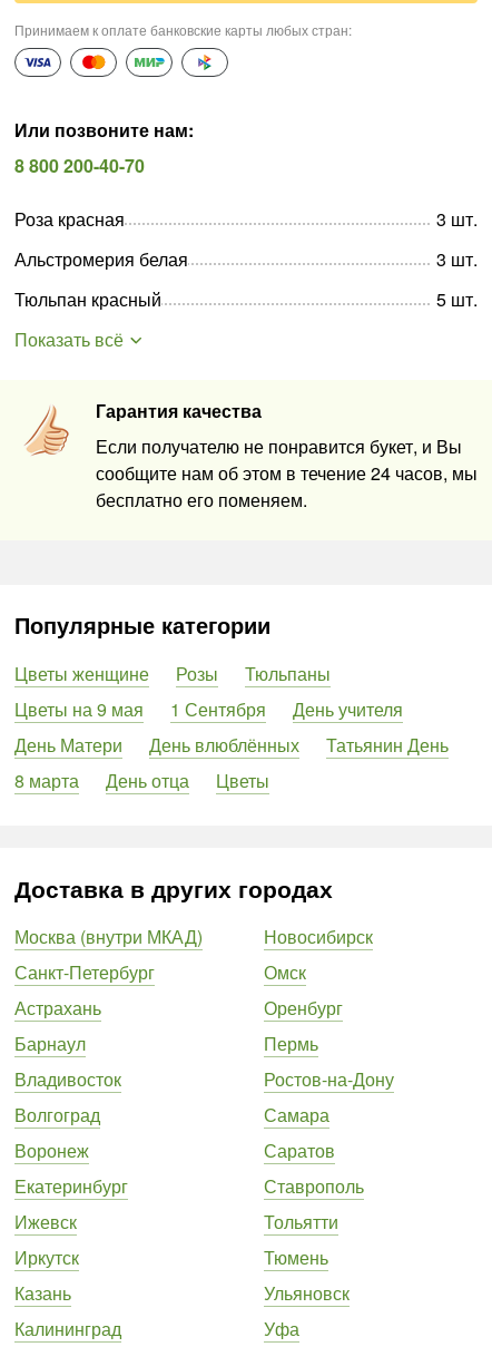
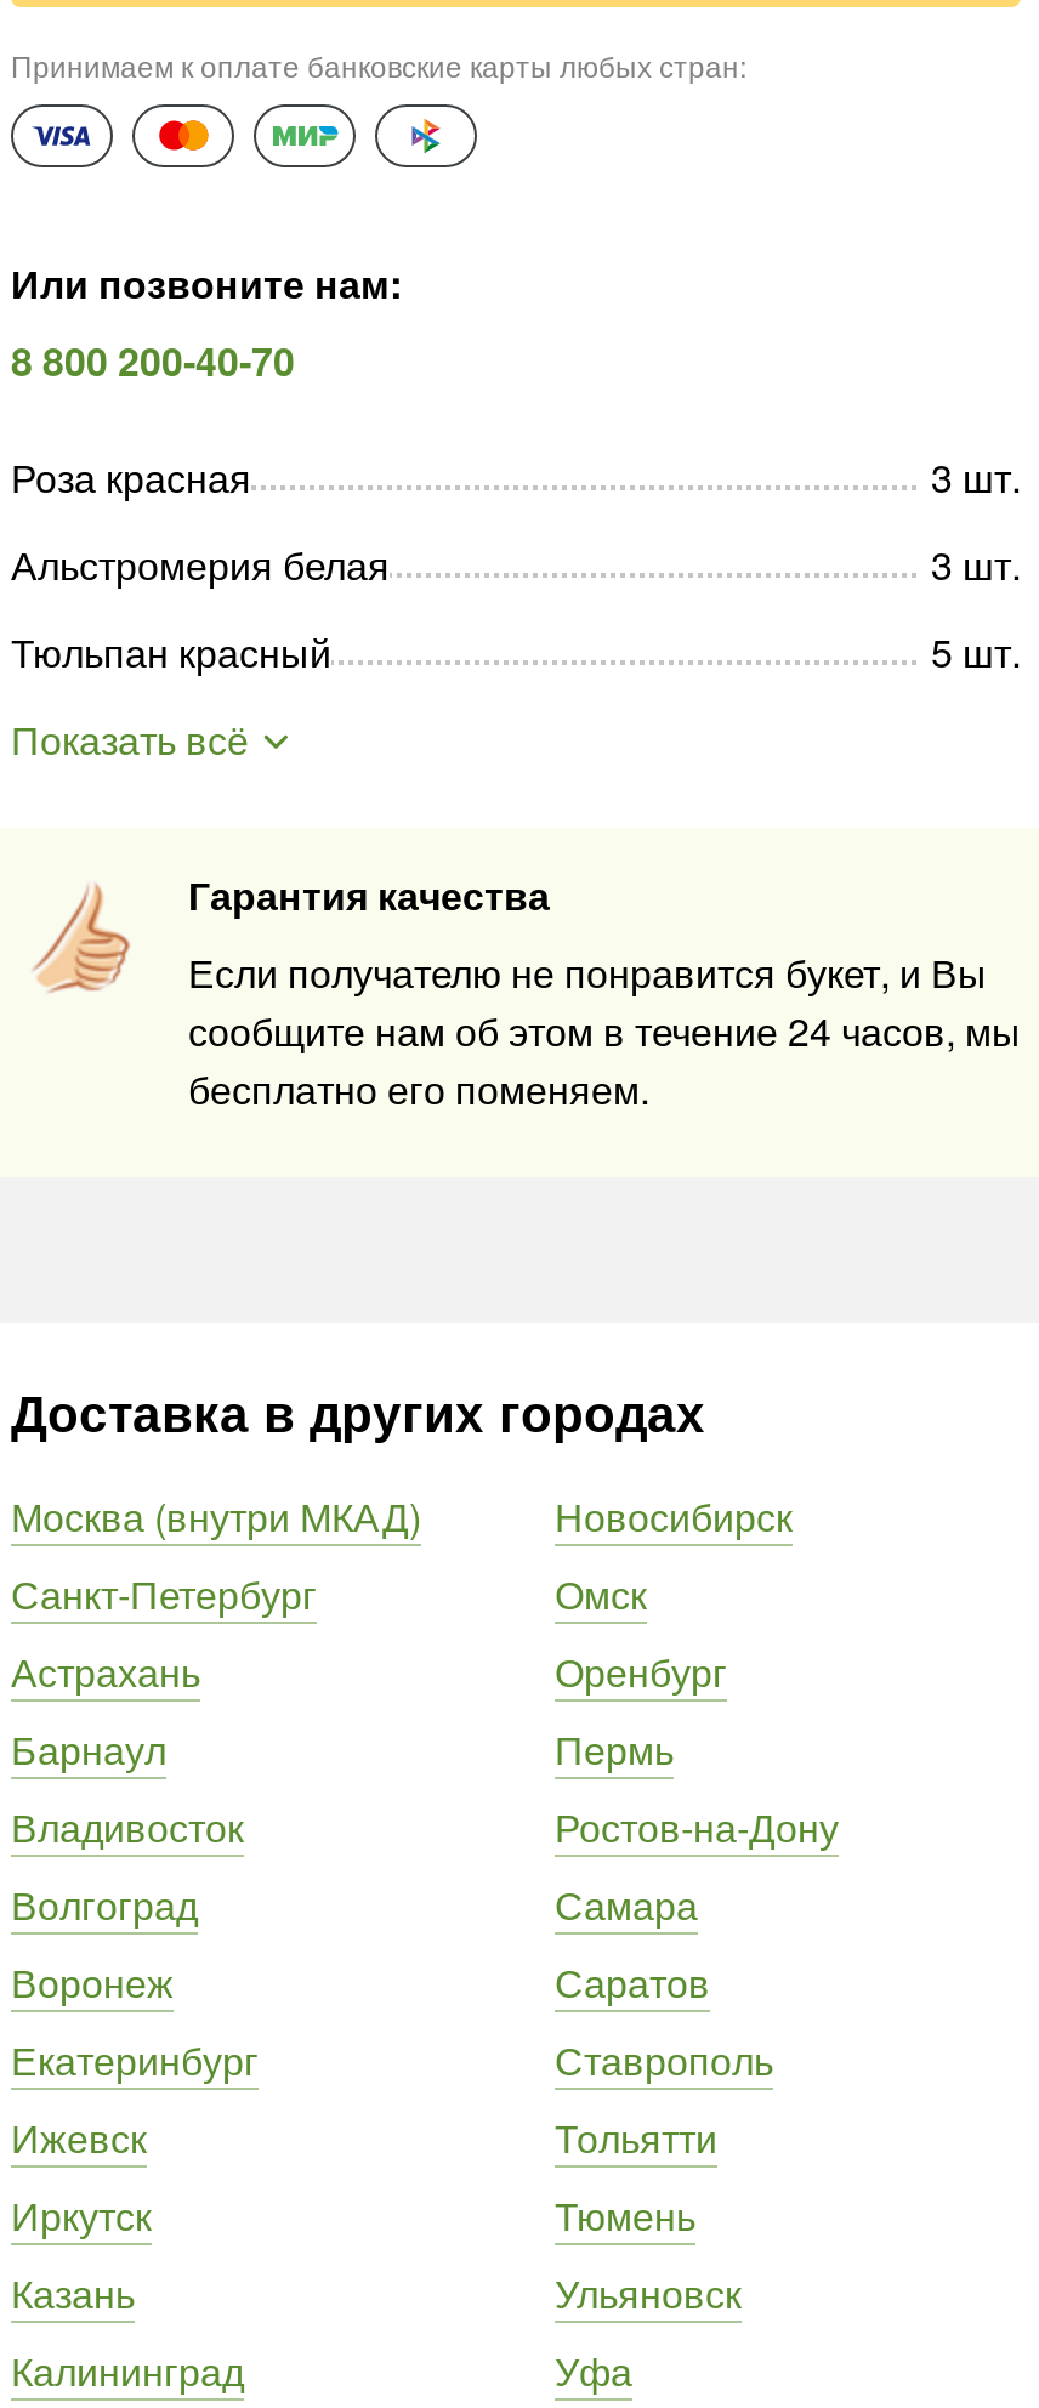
- Популярные категории
- Цветы женщине
- Розы
- Тюльпаны
- Цветы на 9 мая
- 1 Сентября
- День учителя
- День Матери
- День влюблённых
- Татьянин День
- 8 марта
- День отца
- Цветы
